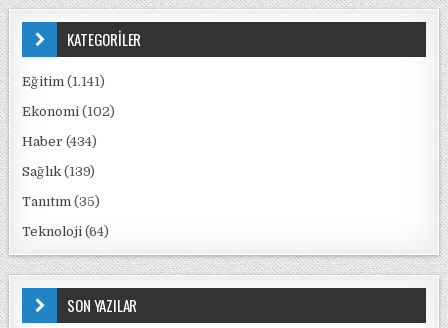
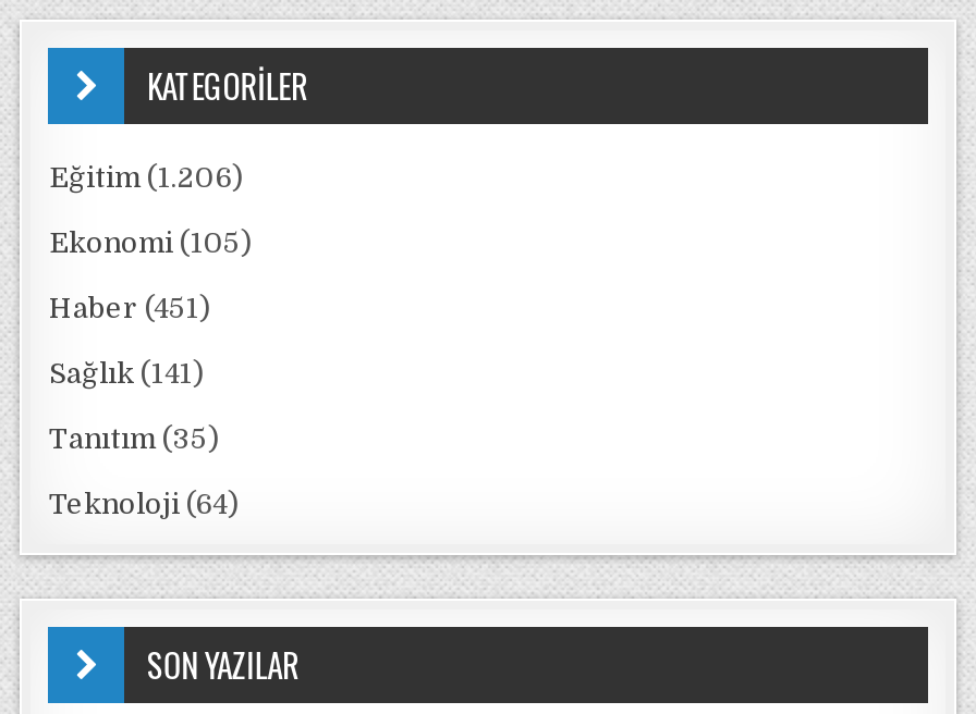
- Eğitim (1.141)
+ Eğitim (1.206)

- Ekonomi (102)
+ Ekonomi (105)

- Haber (434)
+ Haber (451)

- Sağlık (139)
+ Sağlık (141)
